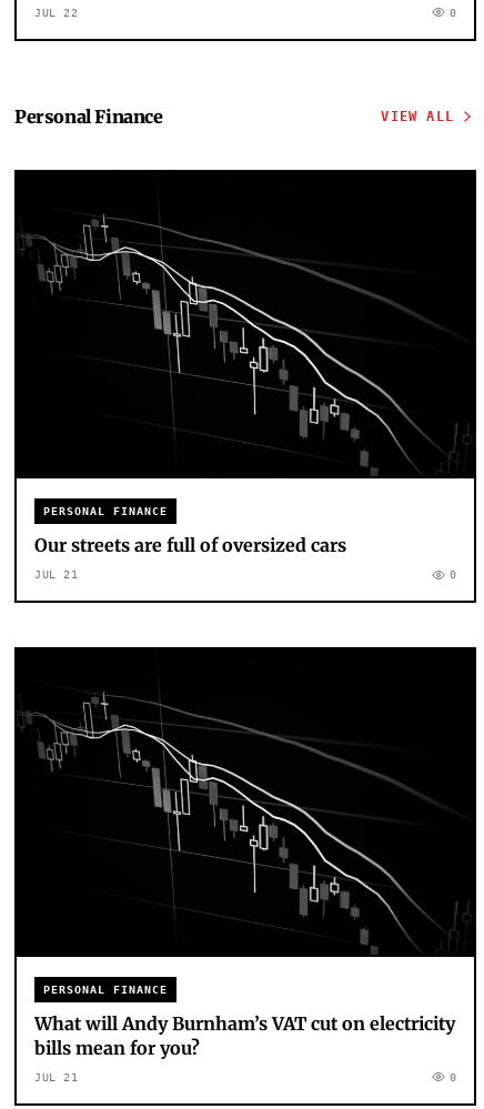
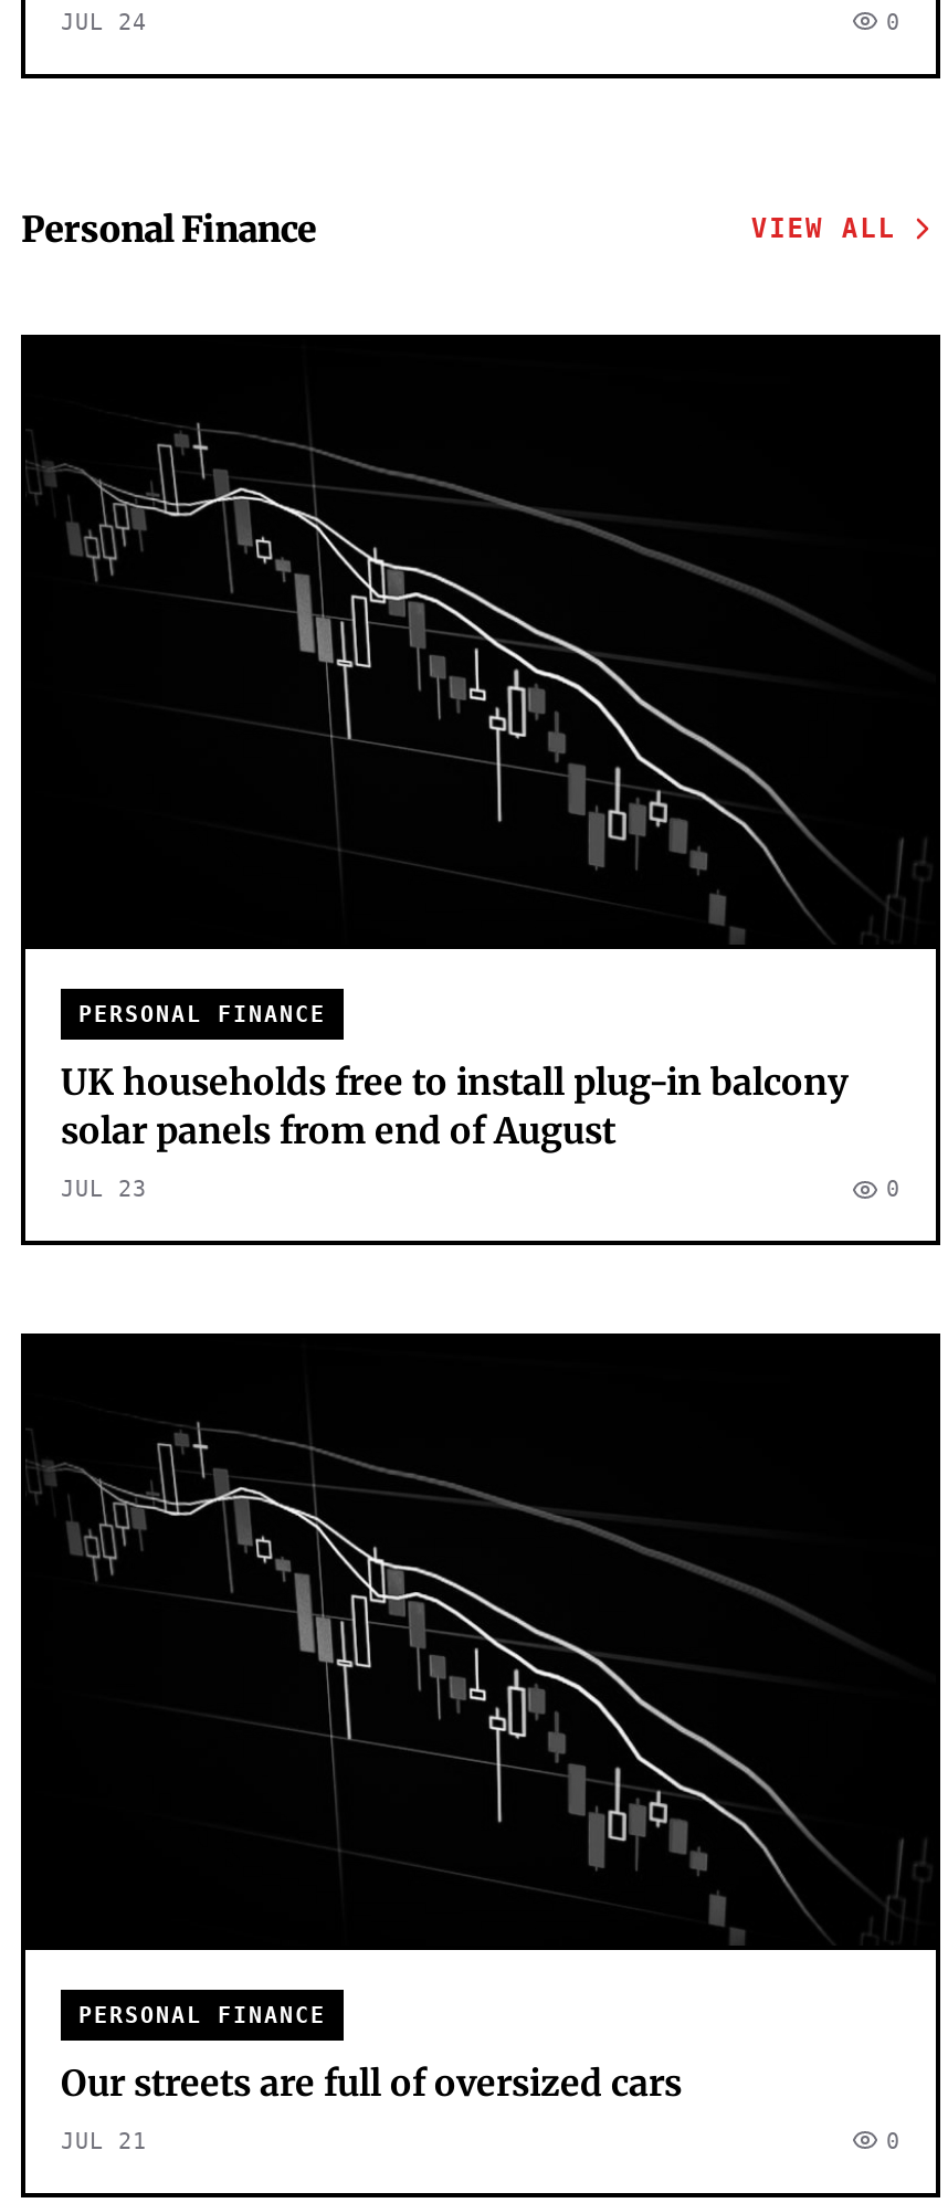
- JUL 22
+ JUL 24

+ UK households free to install plug-in balcony
+ solar panels from end of August

moved down: Our streets are full of oversized cars

- JUL 21
+ JUL 23

moved down: 0 | PERSONAL FINANCE

- What will Andy Burnham’s VAT cut on electricity
- bills mean for you?
